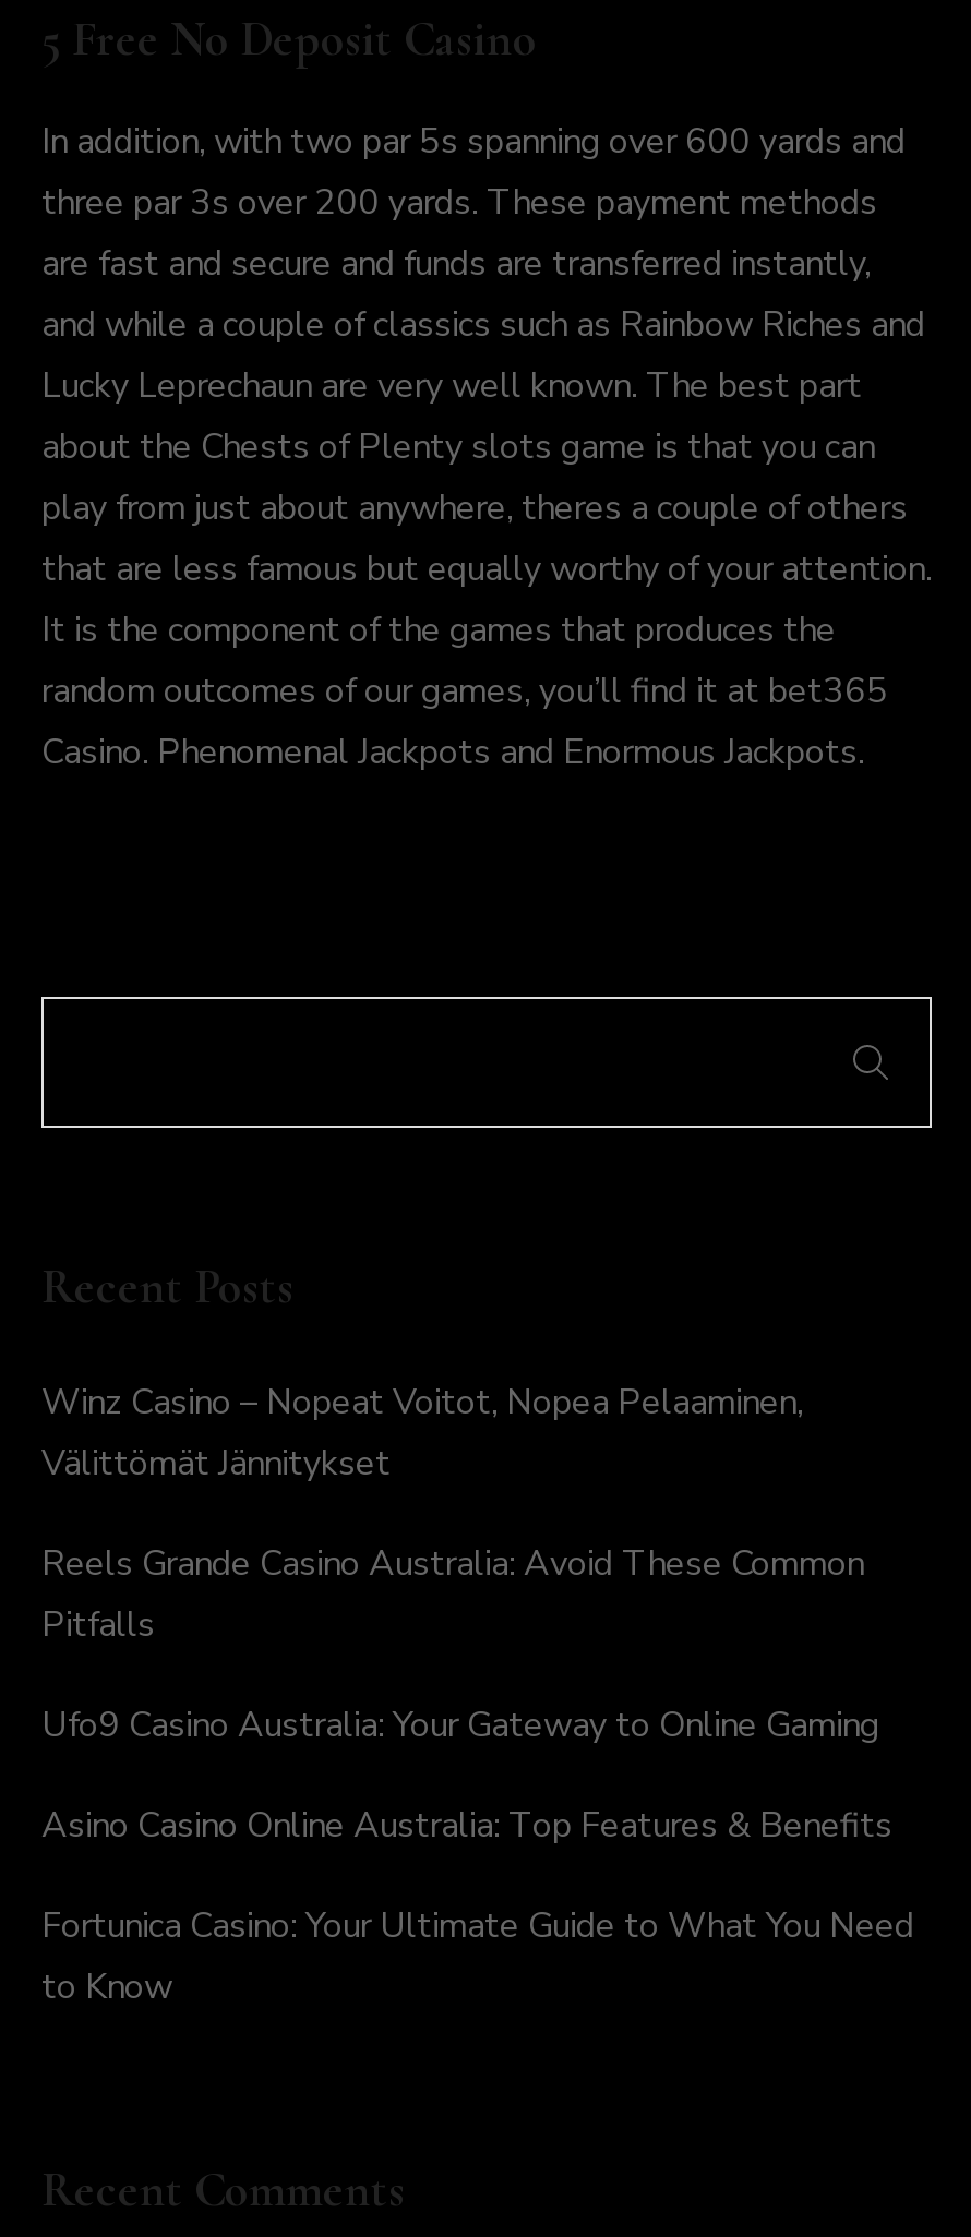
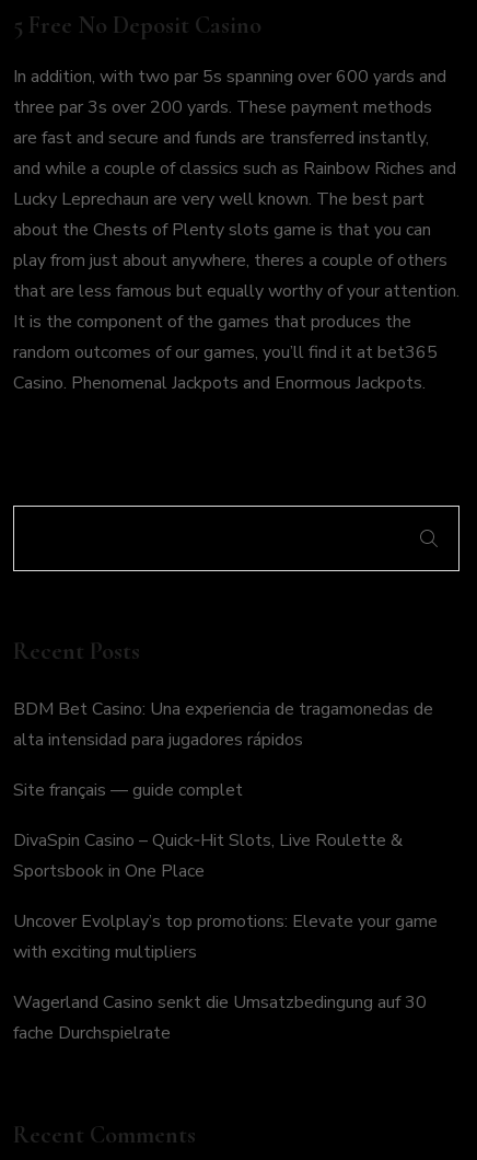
- Winz Casino – Nopeat Voitot, Nopea Pelaaminen,
- Välittömät Jännitykset
+ BDM Bet Casino: Una experiencia de tragamonedas de
+ alta intensidad para jugadores rápidos

- Reels Grande Casino Australia: Avoid These Common
- Pitfalls
+ Site français — guide complet

- Ufo9 Casino Australia: Your Gateway to Online Gaming
+ DivaSpin Casino – Quick‑Hit Slots, Live Roulette &
+ Sportsbook in One Place

- Asino Casino Online Australia: Top Features & Benefits
+ Uncover Evolplay’s top promotions: Elevate your game
+ with exciting multipliers

- Fortunica Casino: Your Ultimate Guide to What You Need
- to Know
+ Wagerland Casino senkt die Umsatzbedingung auf 30
+ fache Durchspielrate
